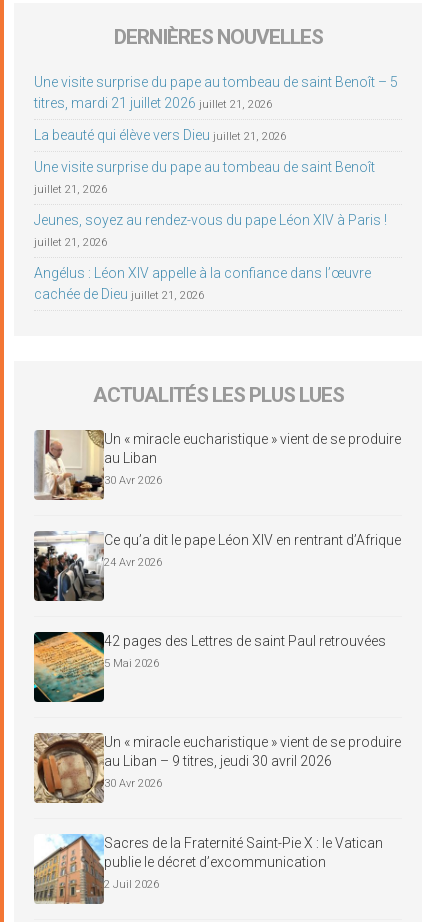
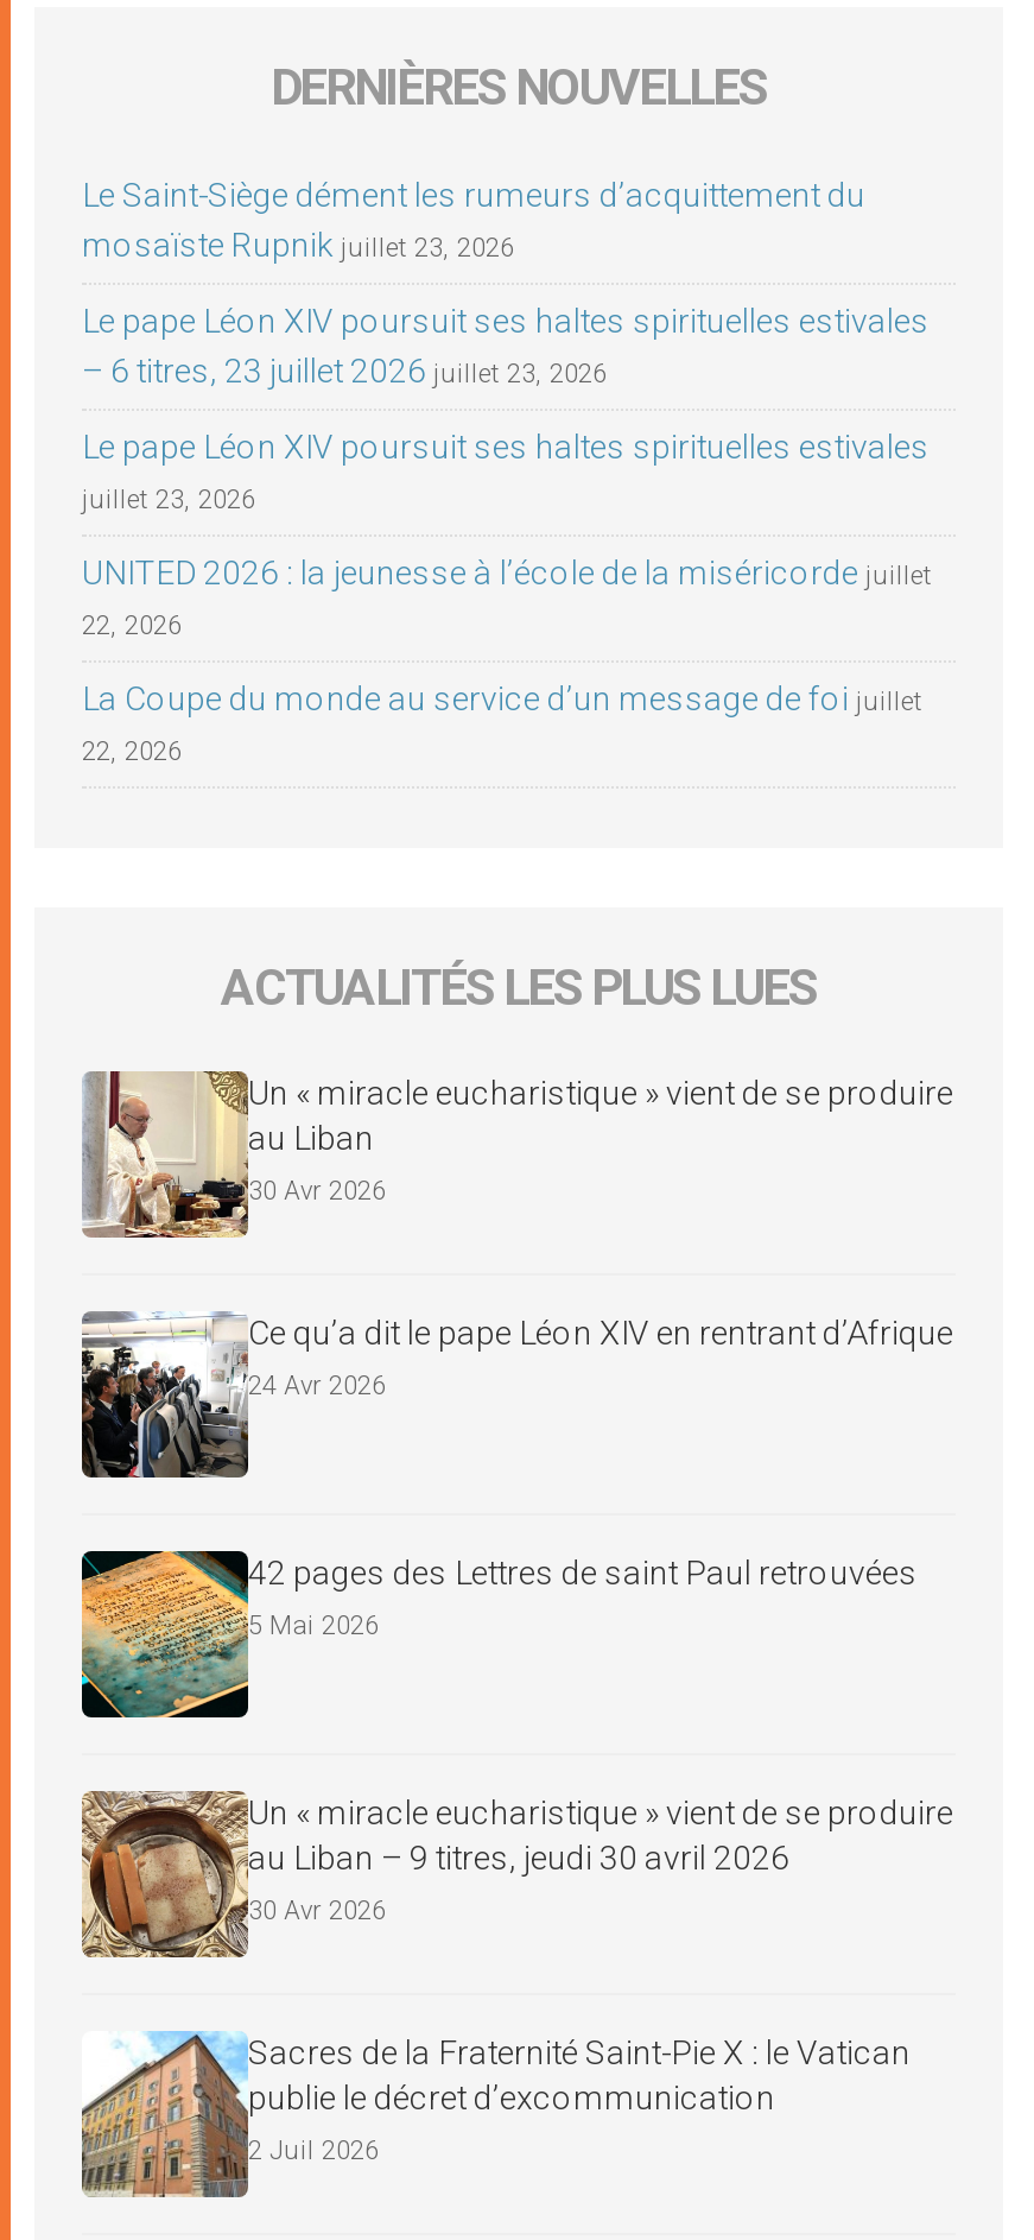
- Une visite surprise du pape au tombeau de saint Benoît – 5
- titres, mardi 21 juillet 2026 juillet 21, 2026
- La beauté qui élève vers Dieu juillet 21, 2026
- Une visite surprise du pape au tombeau de saint Benoît
- juillet 21, 2026
- Jeunes, soyez au rendez-vous du pape Léon XIV à Paris !
- juillet 21, 2026
- Angélus : Léon XIV appelle à la confiance dans l’œuvre
- cachée de Dieu juillet 21, 2026
+ Le Saint-Siège dément les rumeurs d’acquittement du
+ mosaïste Rupnik juillet 23, 2026
+ Le pape Léon XIV poursuit ses haltes spirituelles estivales
+ – 6 titres, 23 juillet 2026 juillet 23, 2026
+ Le pape Léon XIV poursuit ses haltes spirituelles estivales
+ juillet 23, 2026
+ UNITED 2026 : la jeunesse à l’école de la miséricorde juillet
+ 22, 2026
+ La Coupe du monde au service d’un message de foi juillet
+ 22, 2026
